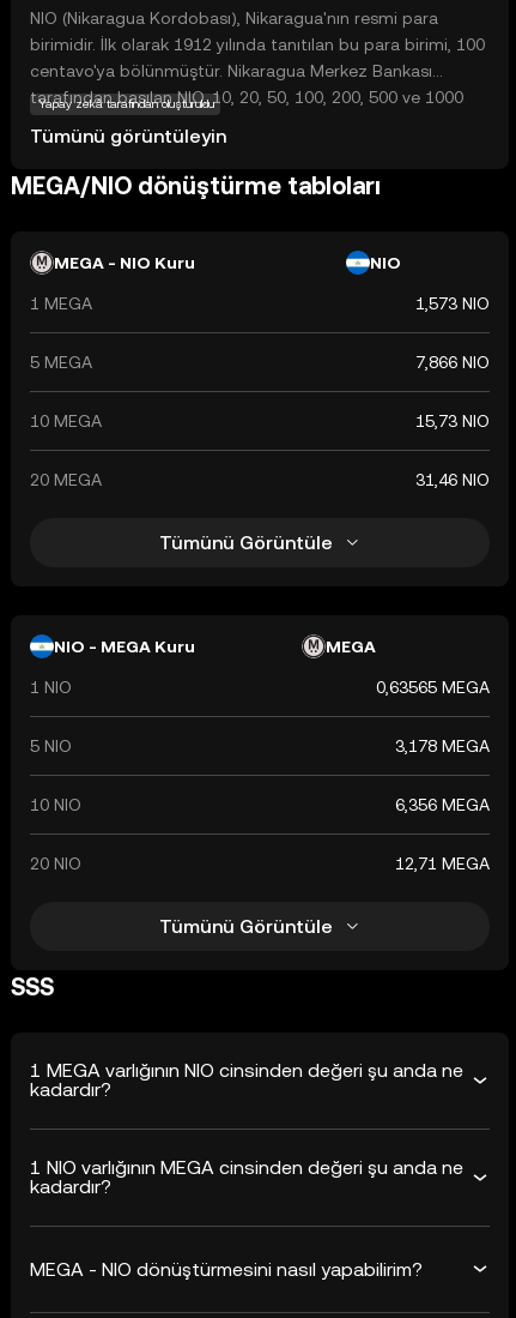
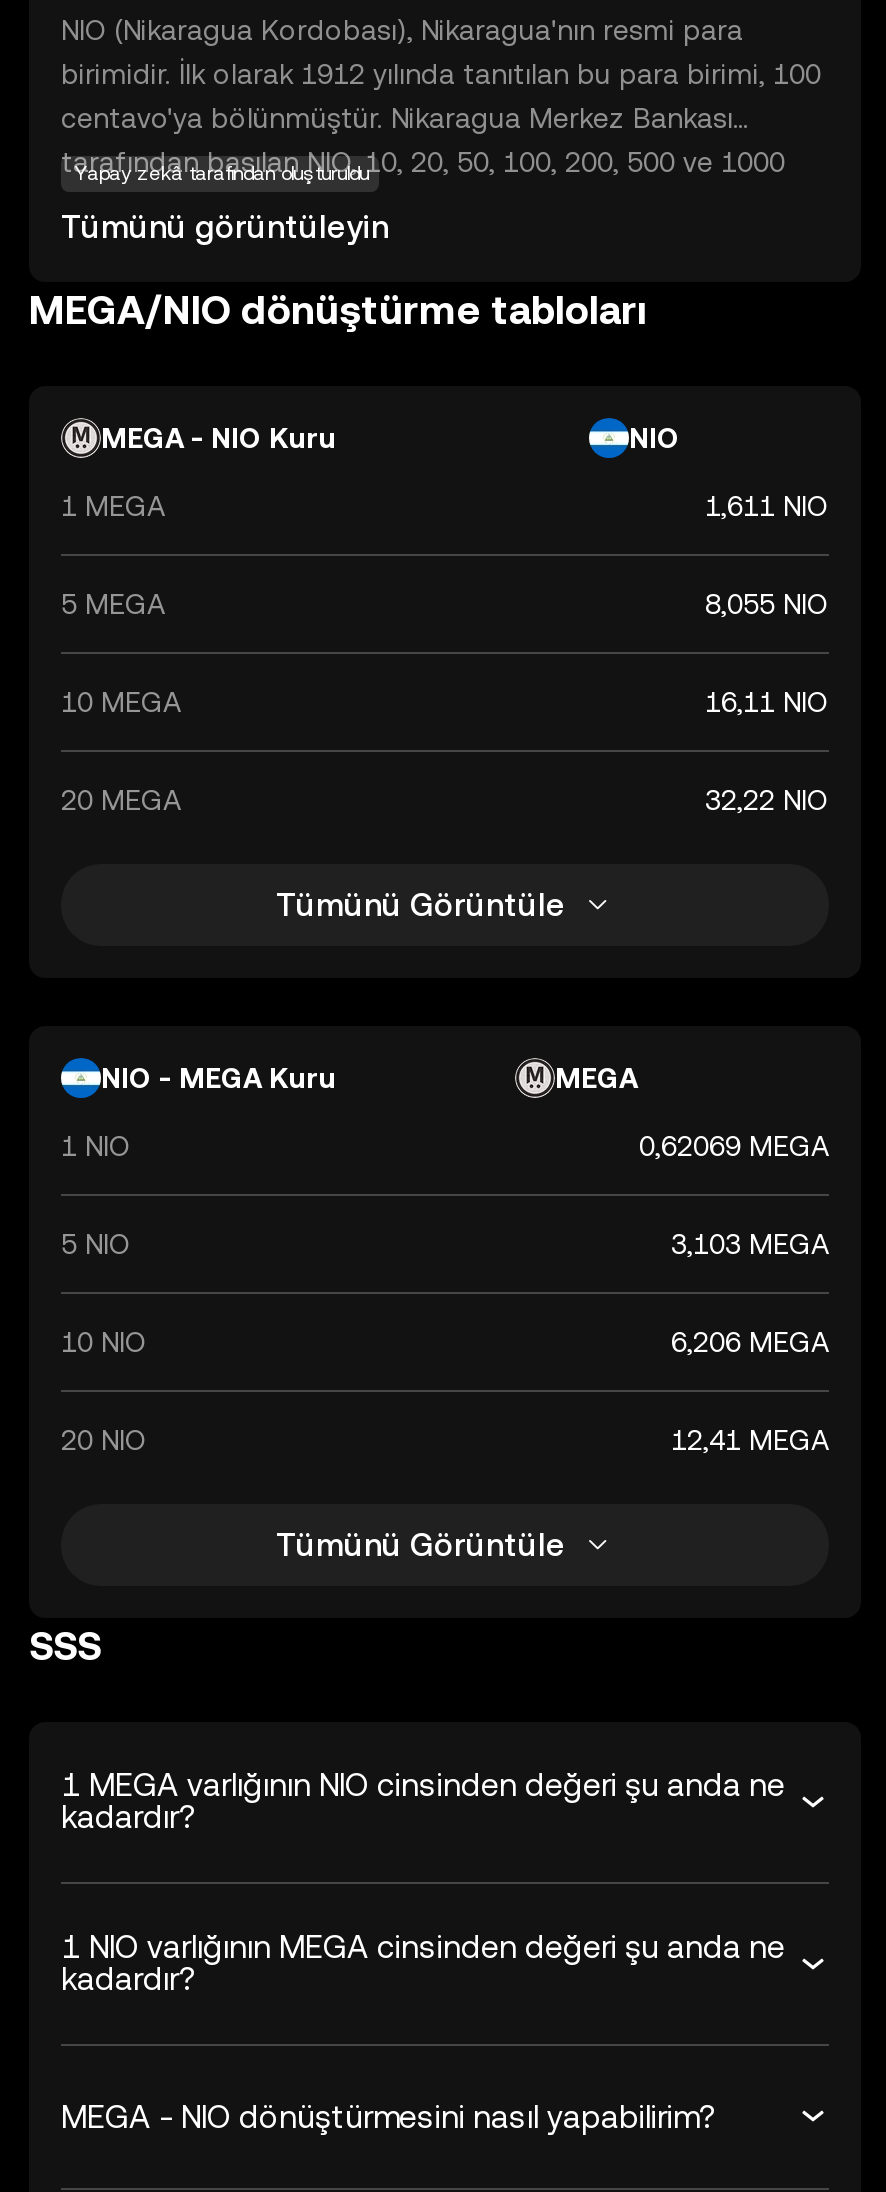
- 1,573 NIO
+ 1,611 NIO

- 7,866 NIO
+ 8,055 NIO

- 15,73 NIO
+ 16,11 NIO

- 31,46 NIO
+ 32,22 NIO

- 0,63565 MEGA
+ 0,62069 MEGA

- 3,178 MEGA
+ 3,103 MEGA

- 6,356 MEGA
+ 6,206 MEGA

- 12,71 MEGA
+ 12,41 MEGA
